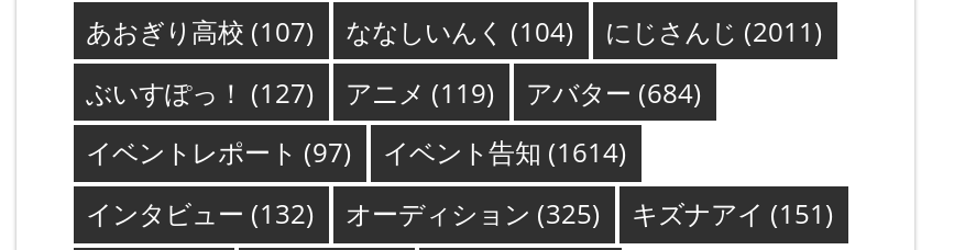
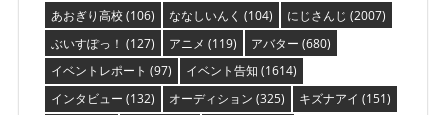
- あおぎり高校(107)
+ あおぎり高校(106)

- にじさんじ(2011)
+ にじさんじ(2007)

- ぶいすぽっ！(127) アニメ(119) アバター(684)
+ ぶいすぽっ！(127) アニメ(119) アバター(680)
